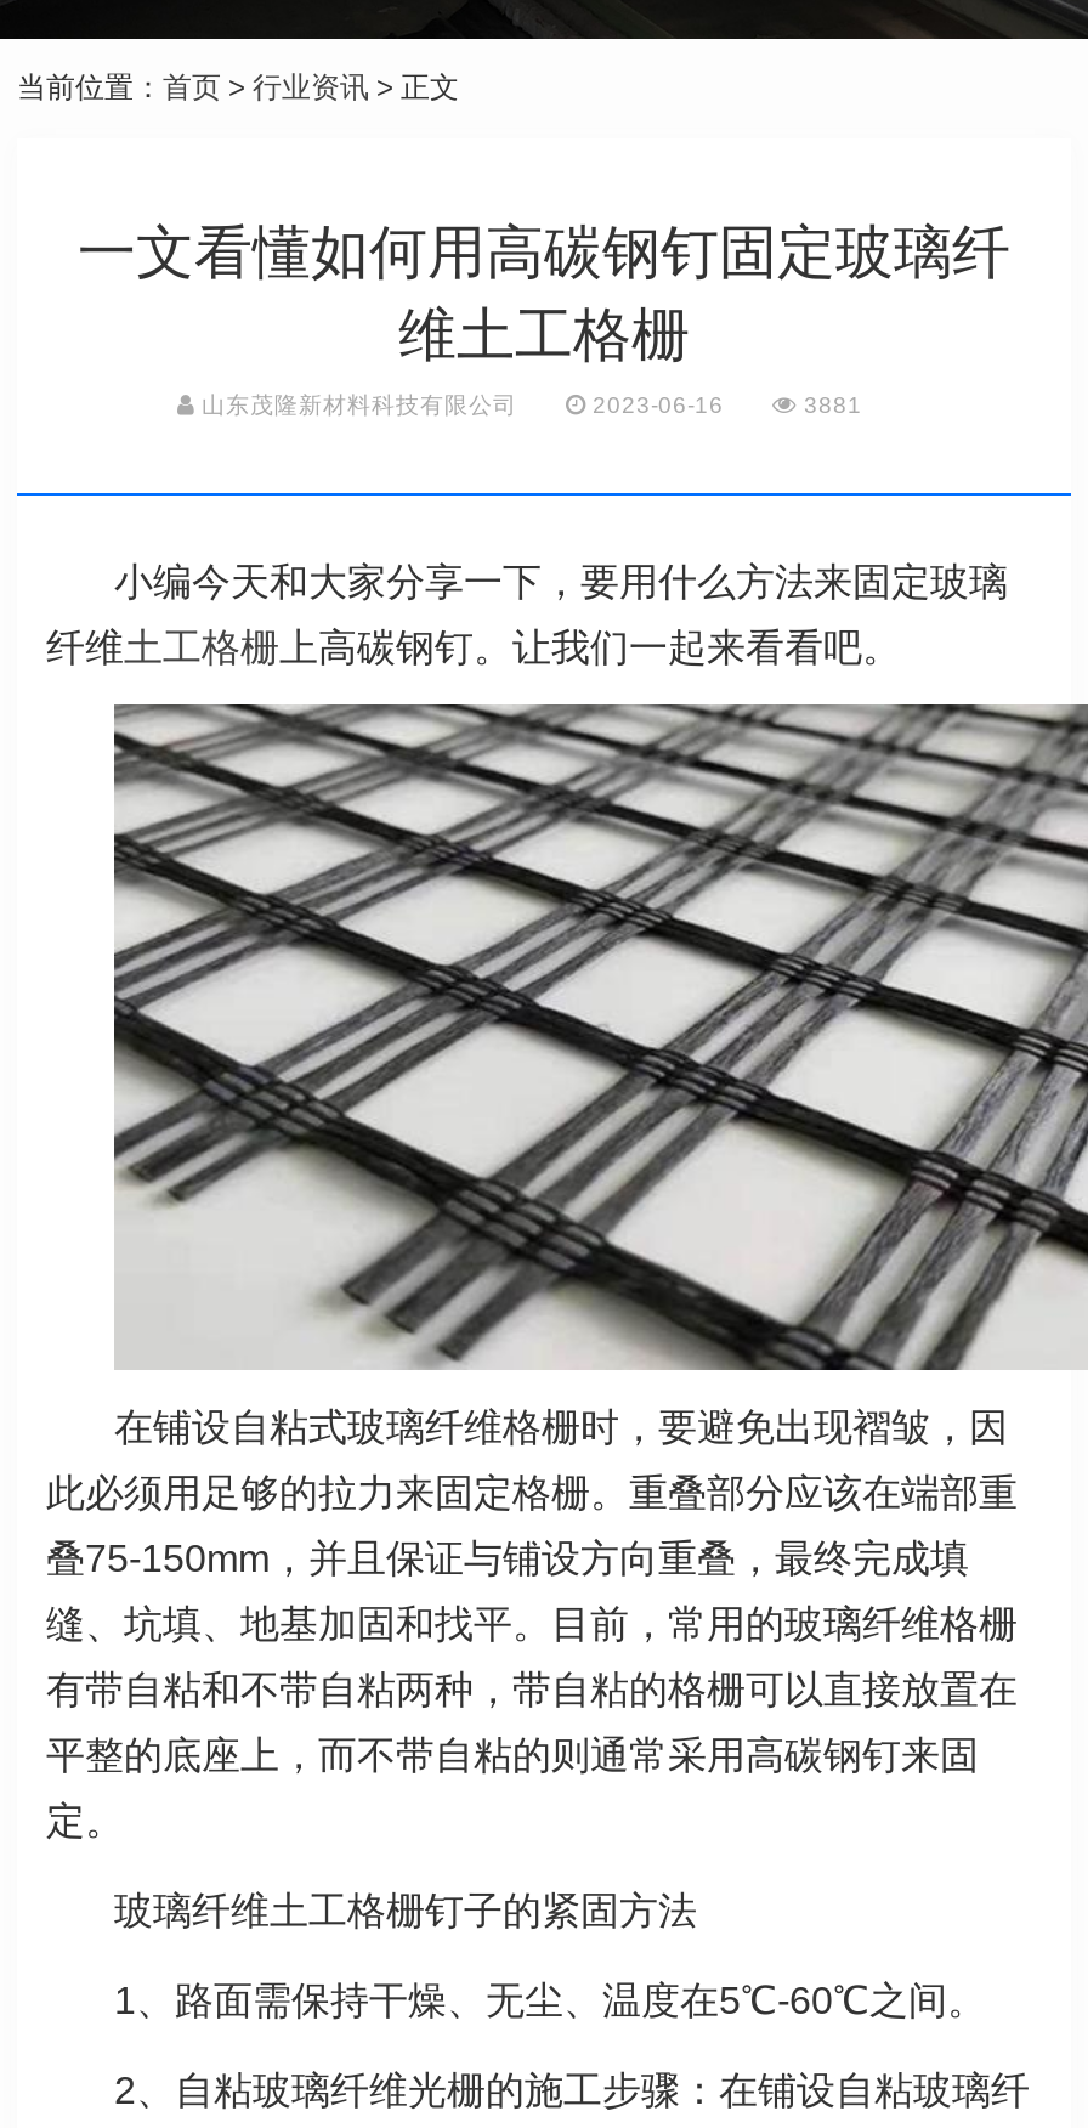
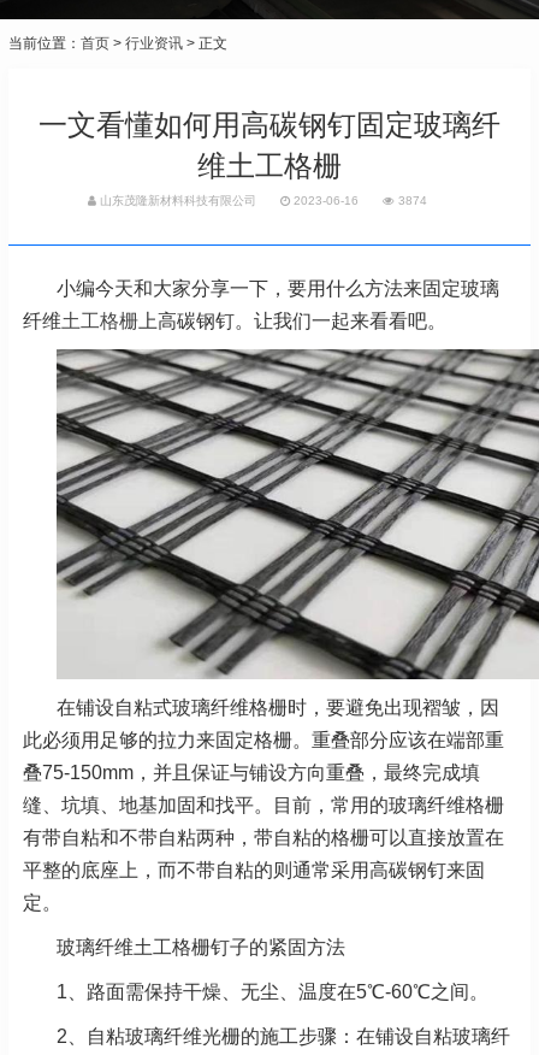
- 3881
+ 3874
